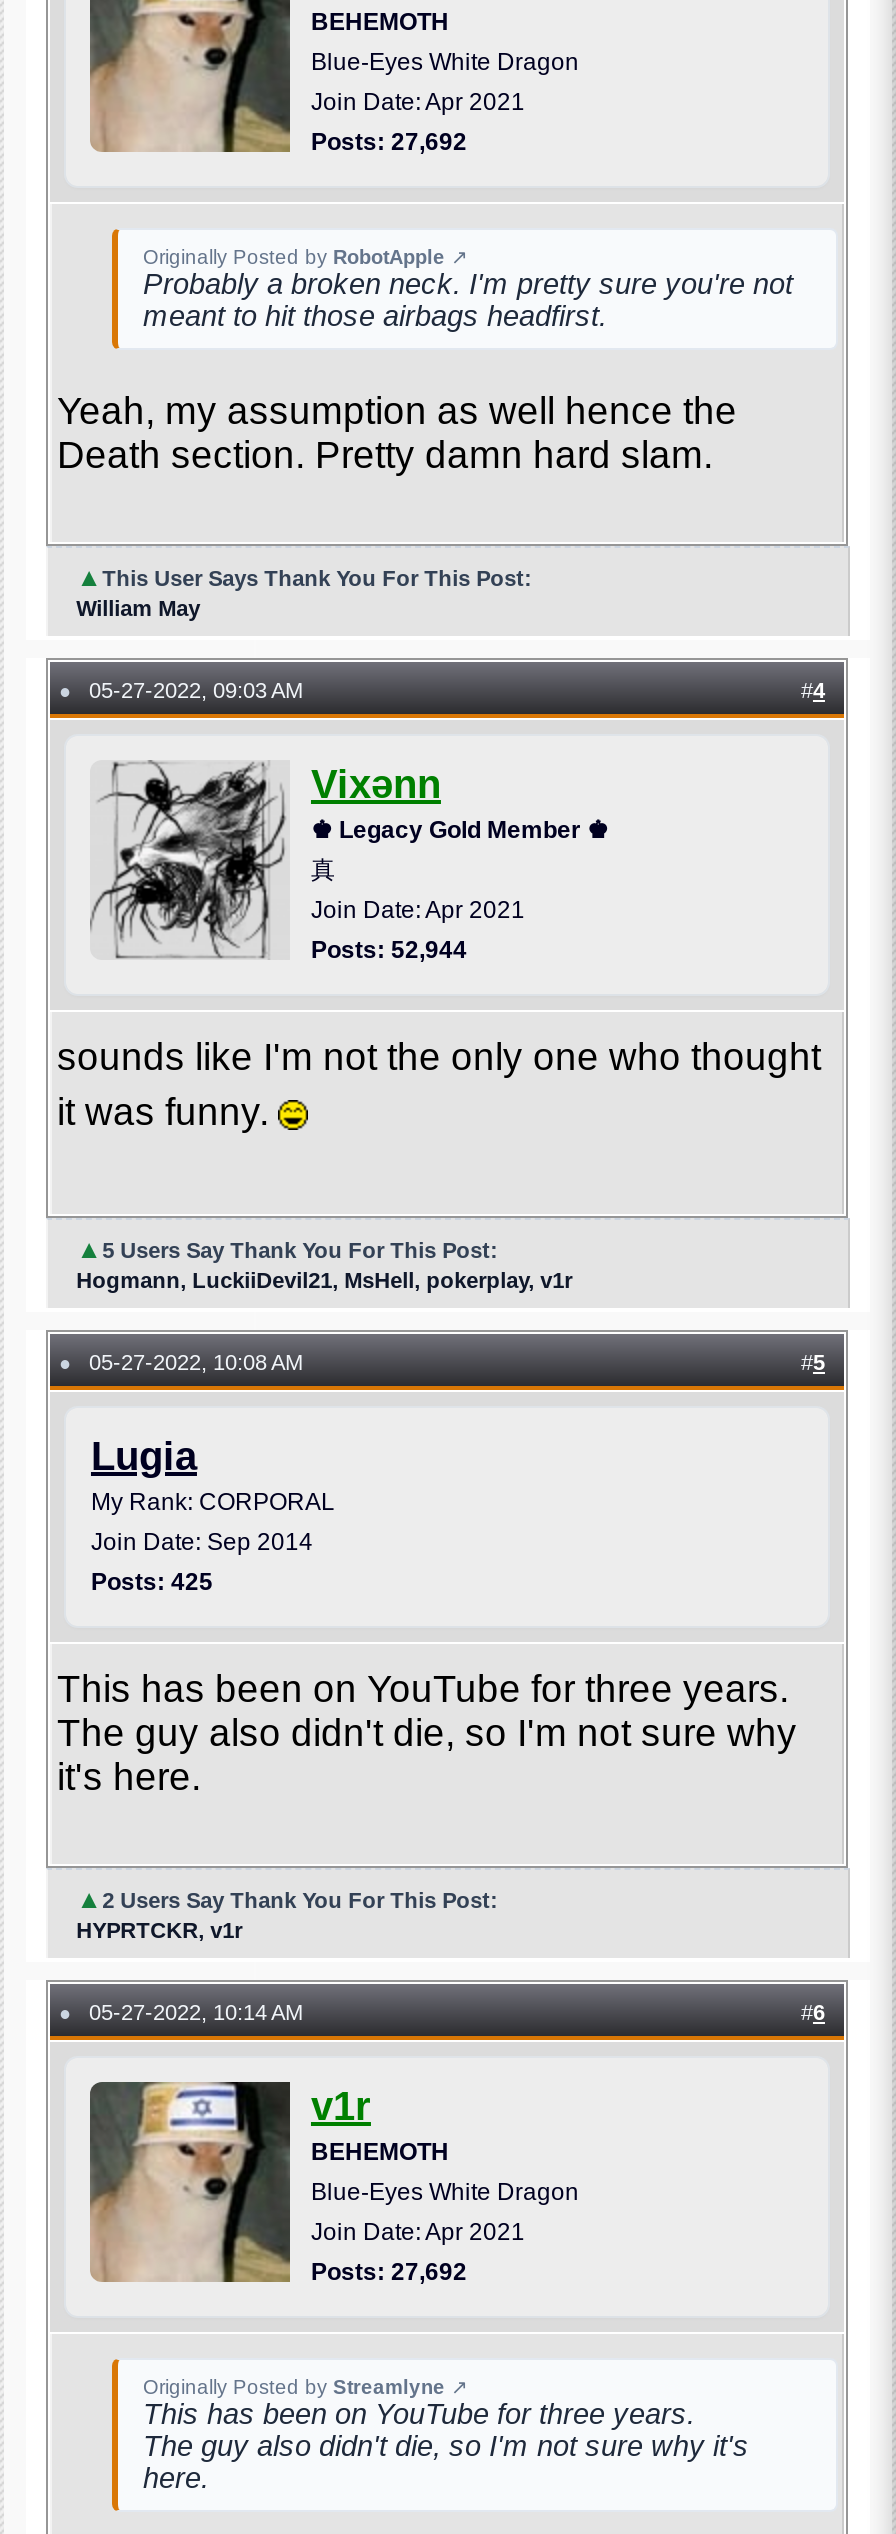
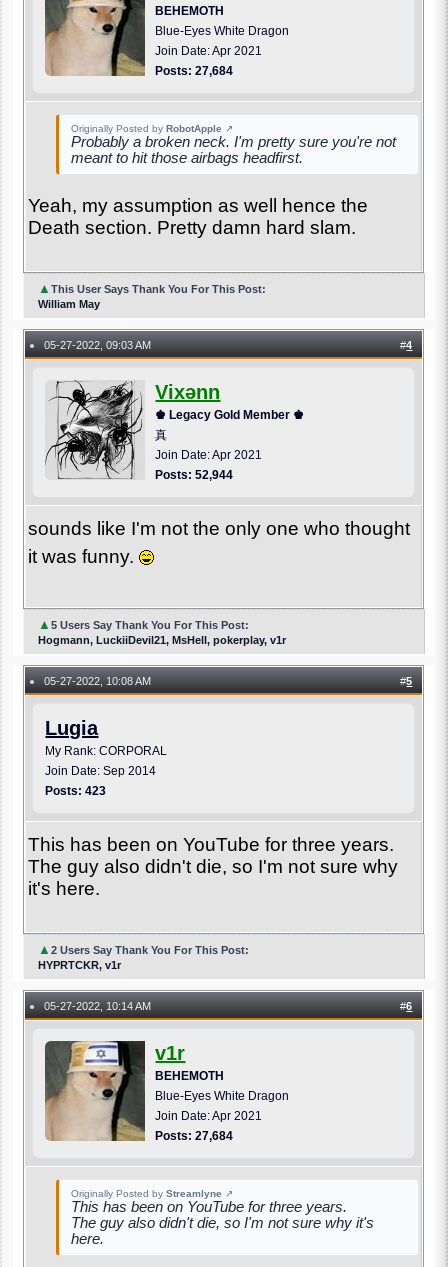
- Posts: 27,692
+ Posts: 27,684

- Posts: 425
+ Posts: 423

- Posts: 27,692
+ Posts: 27,684
